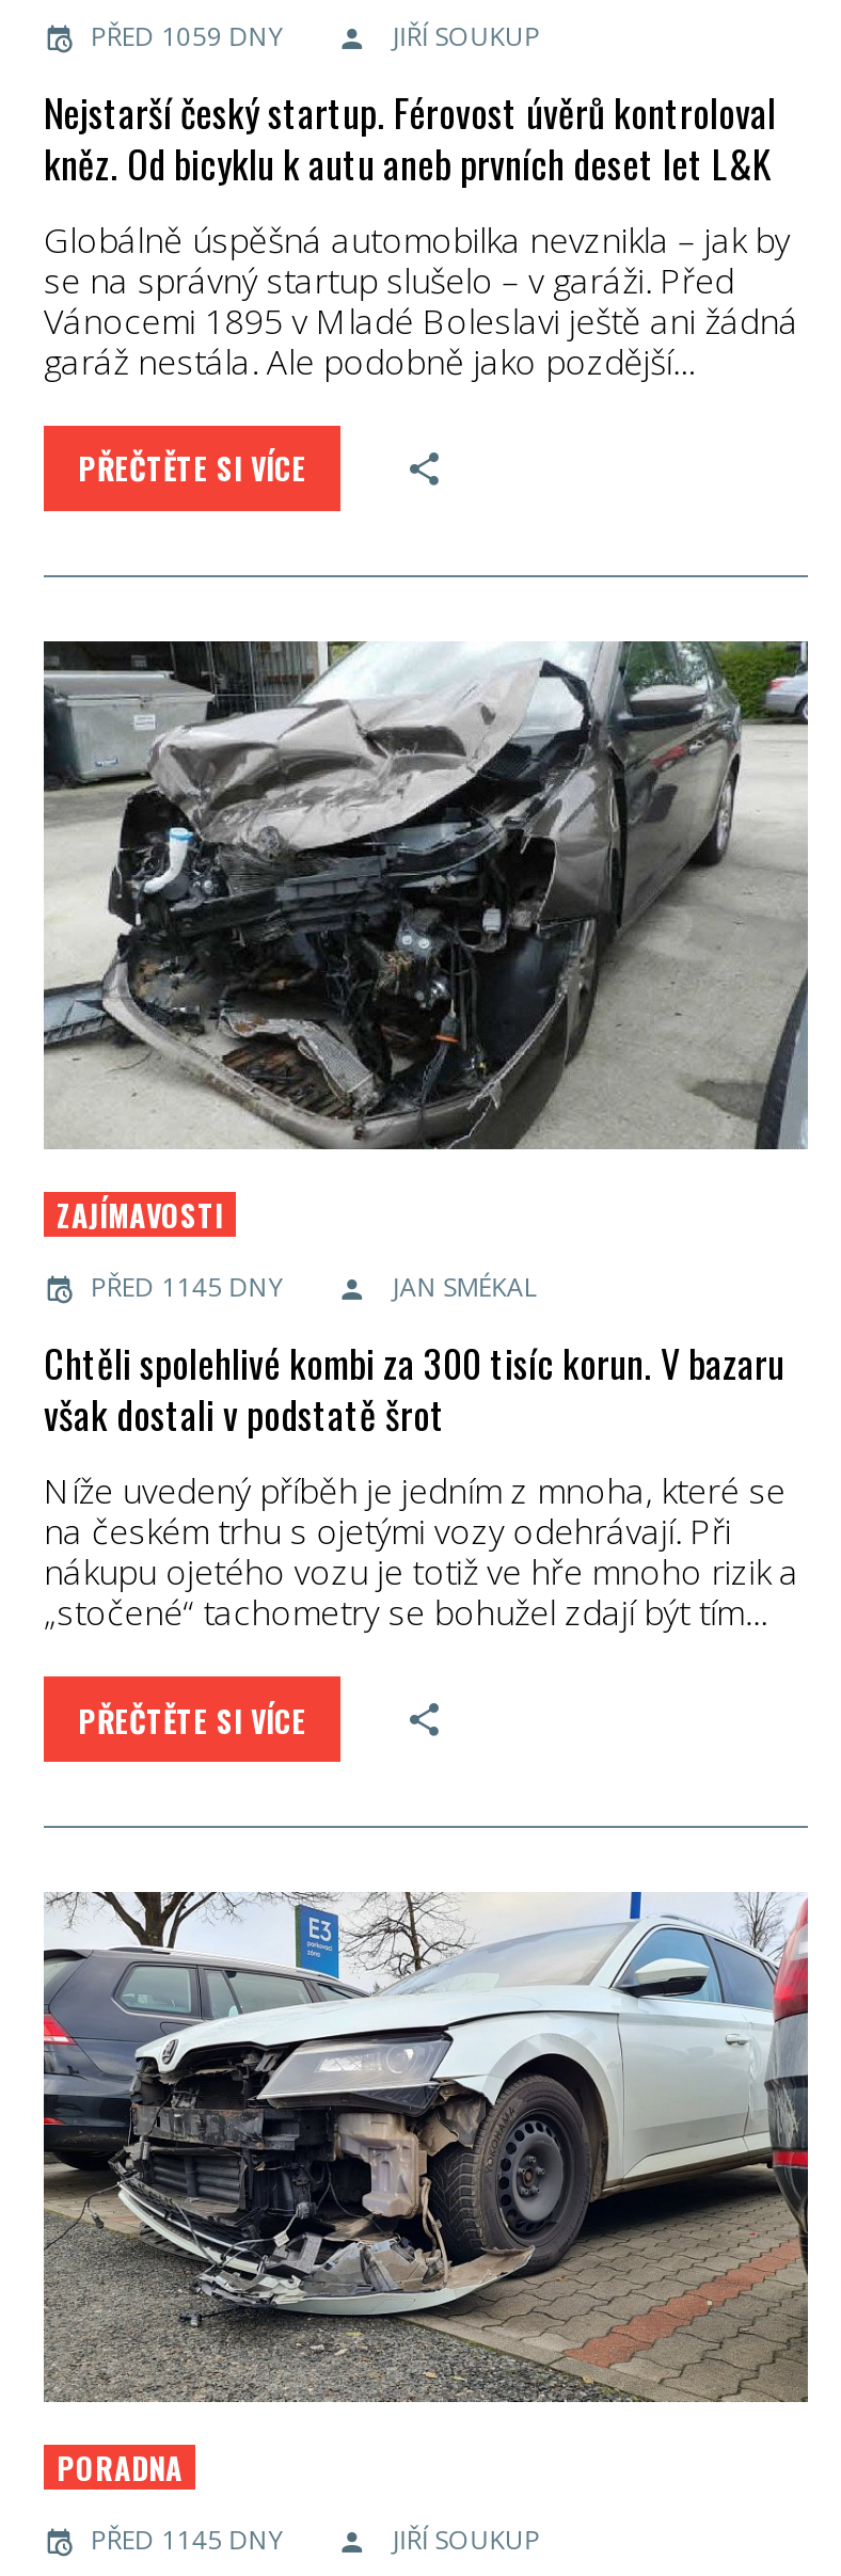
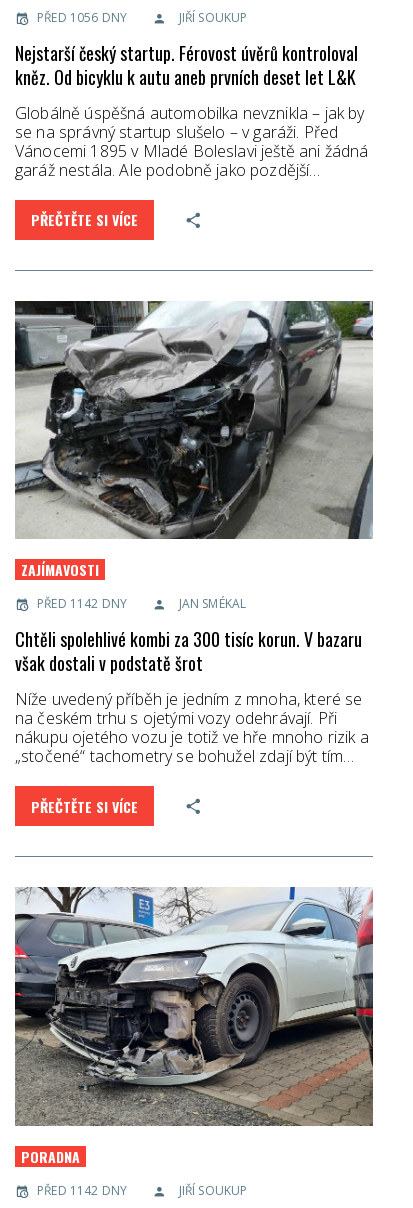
- PŘED 1059 DNY
+ PŘED 1056 DNY

- PŘED 1145 DNY
+ PŘED 1142 DNY

- PŘED 1145 DNY
+ PŘED 1142 DNY
